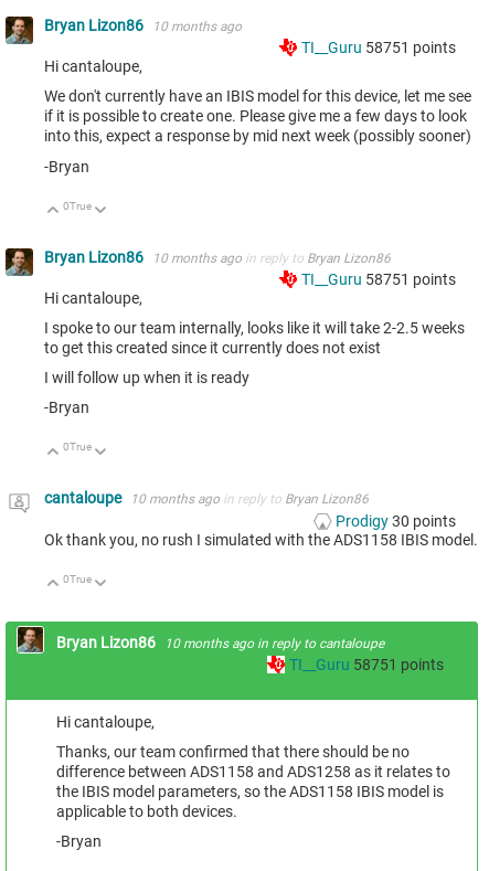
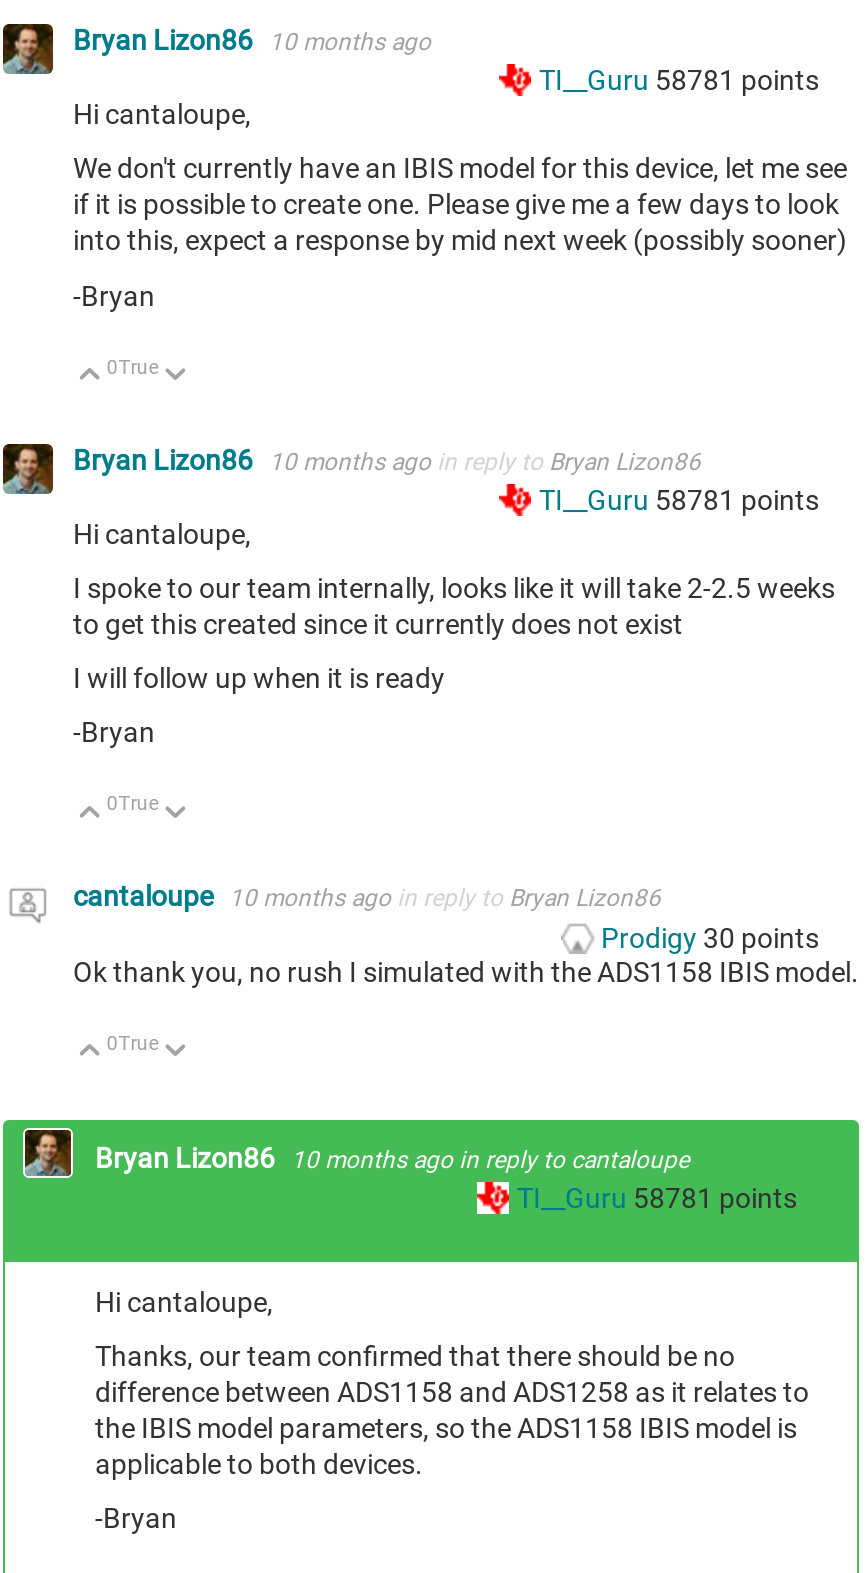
- TI__Guru 58751 points
+ TI__Guru 58781 points

- TI__Guru 58751 points
+ TI__Guru 58781 points

- TI__Guru 58751 points
+ TI__Guru 58781 points
